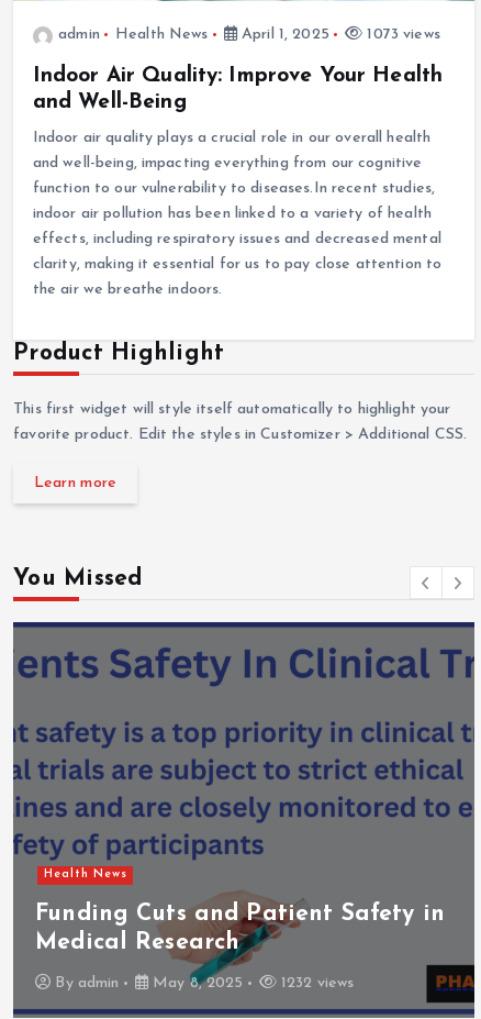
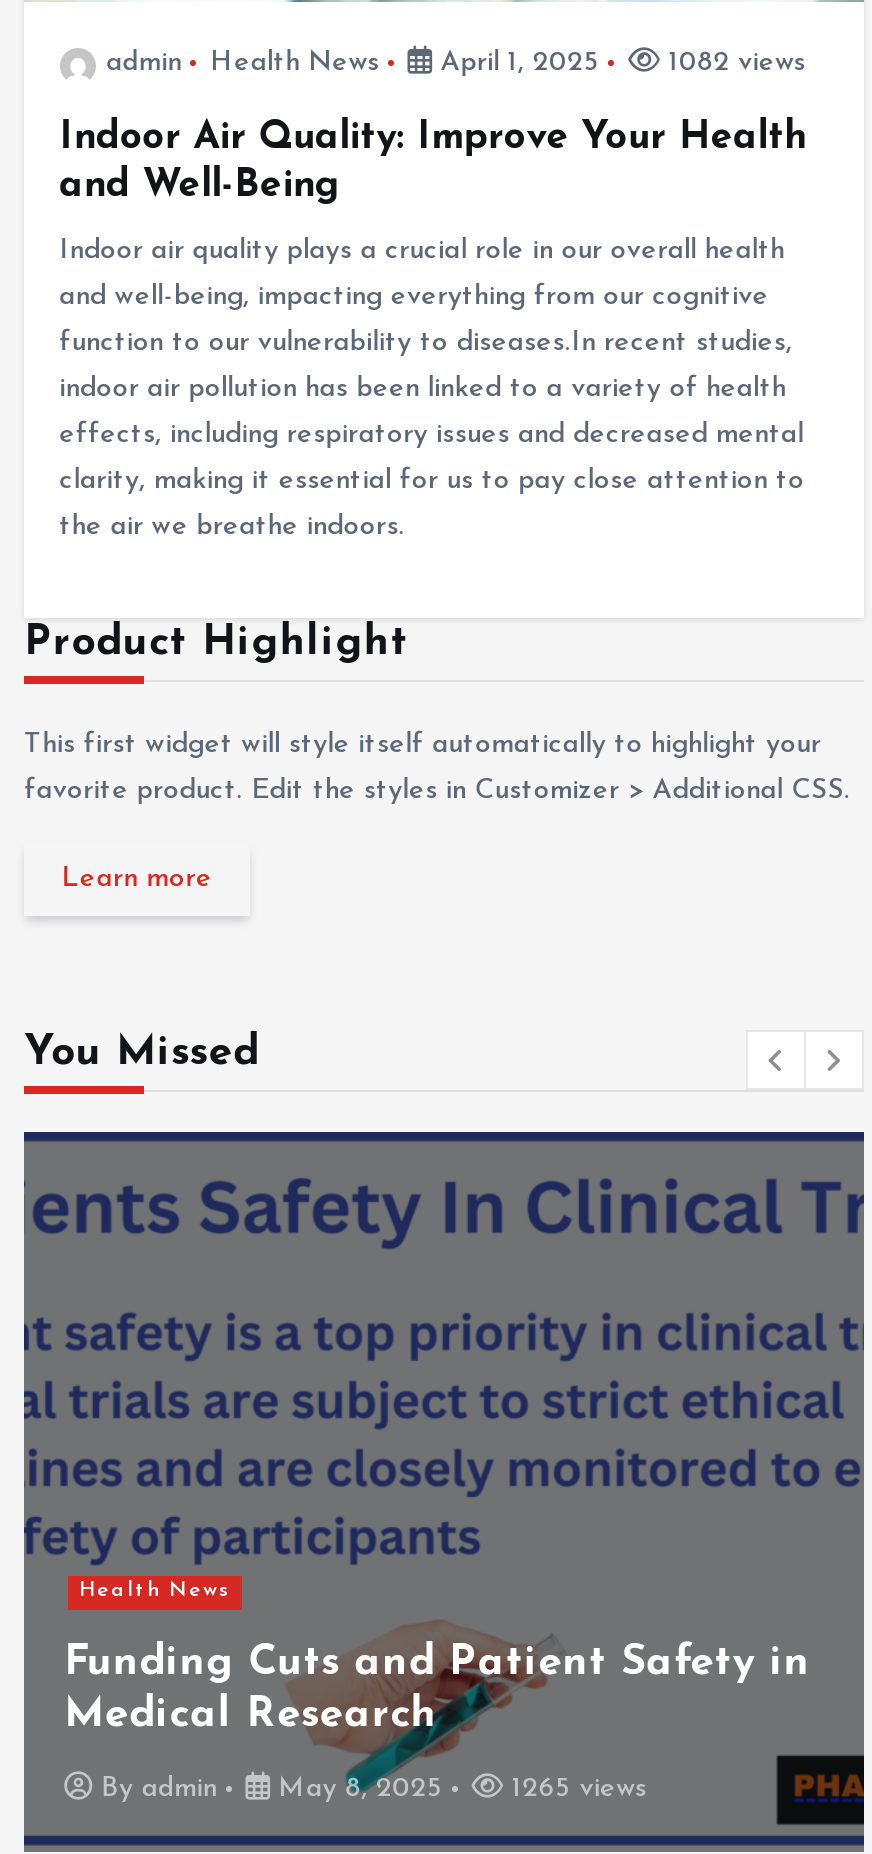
- 1073 views
+ 1082 views

- 1232 views
+ 1265 views
